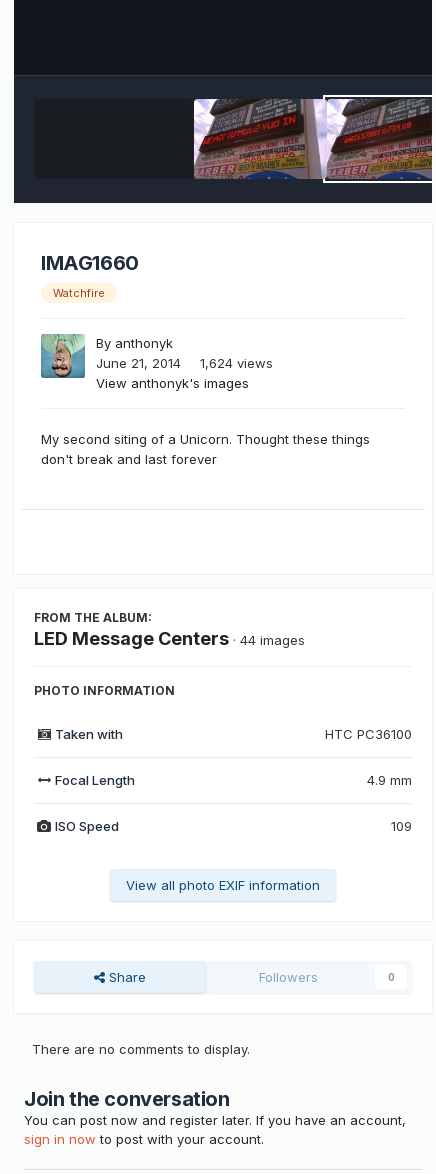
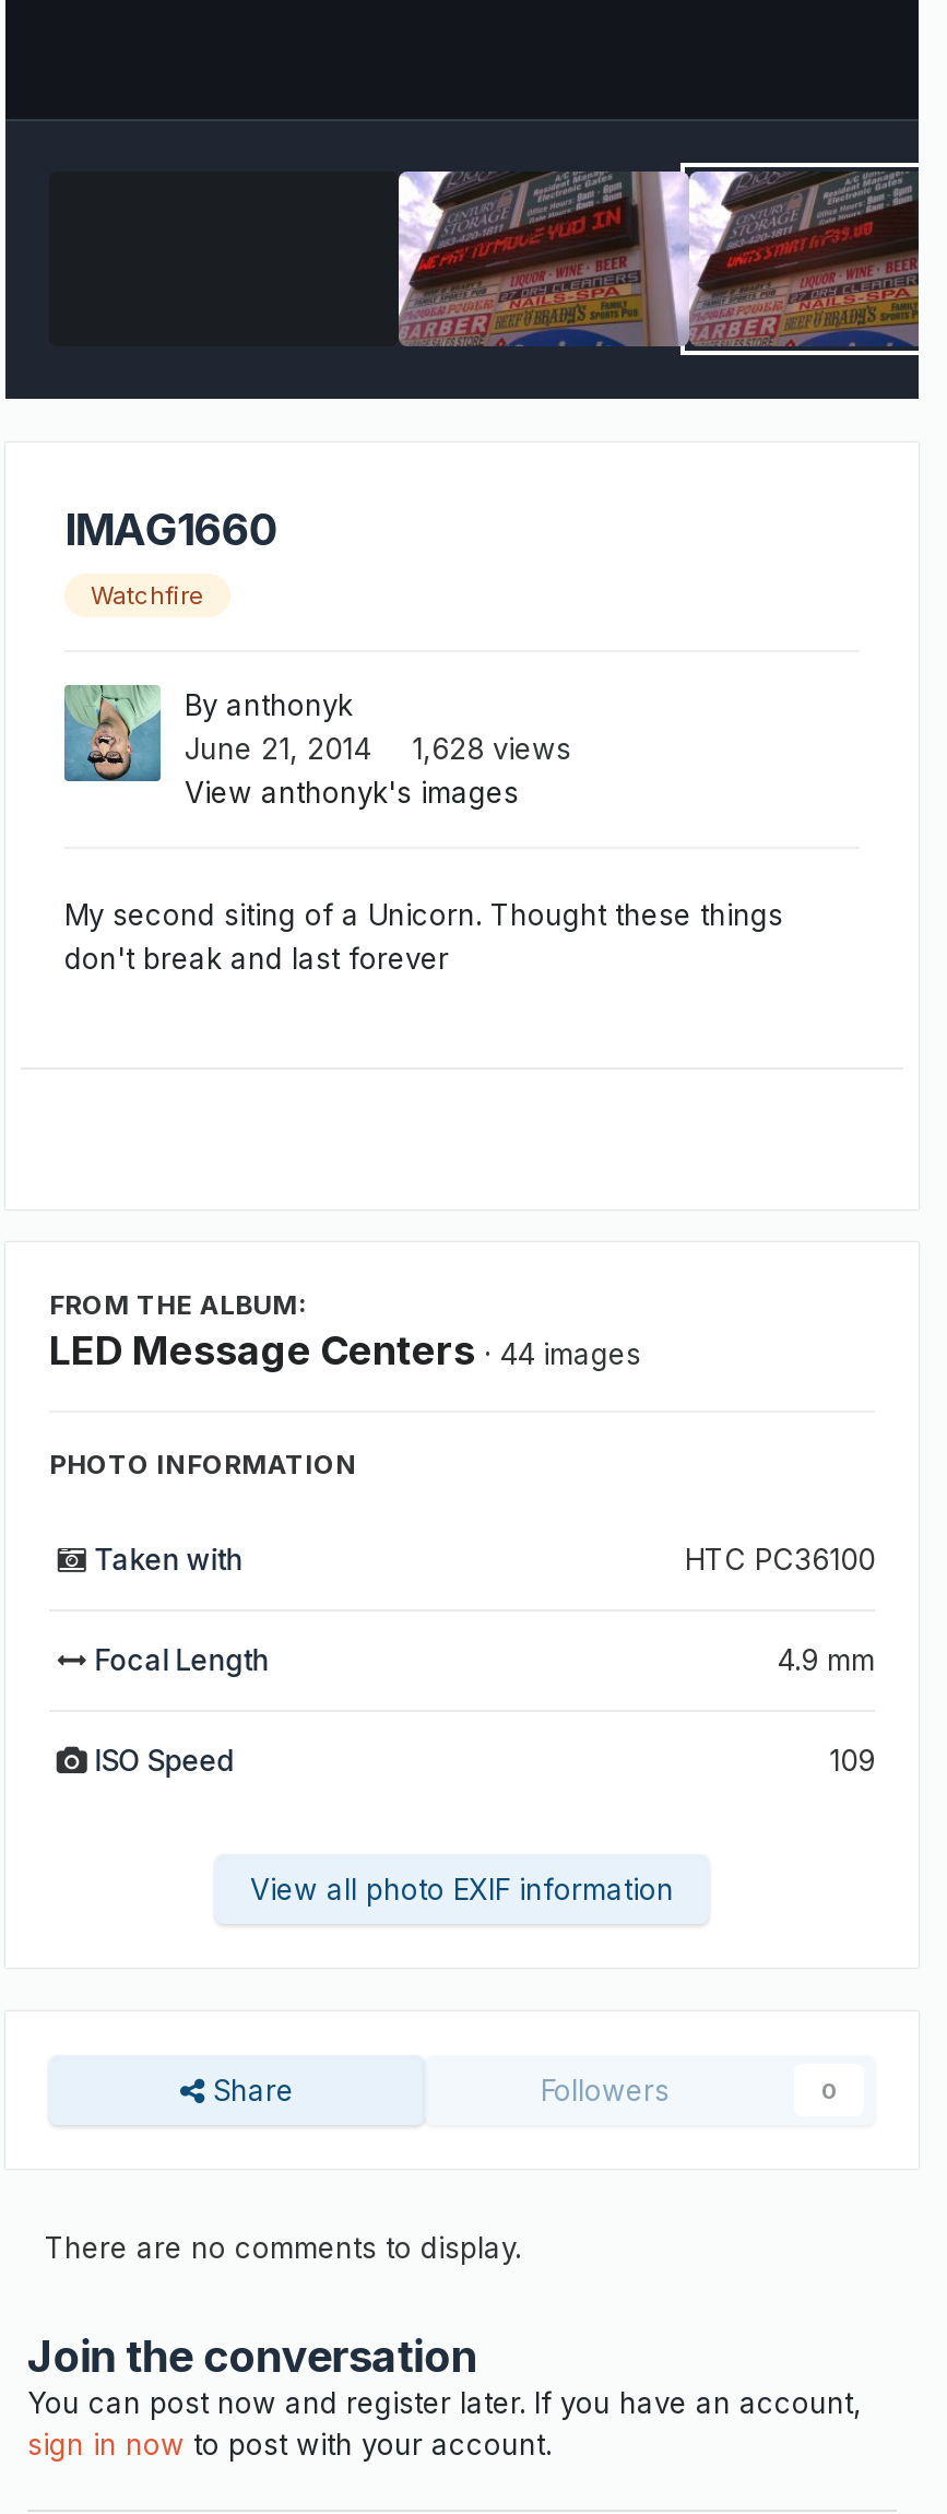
- June 21, 2014 1,624 views
+ June 21, 2014 1,628 views
